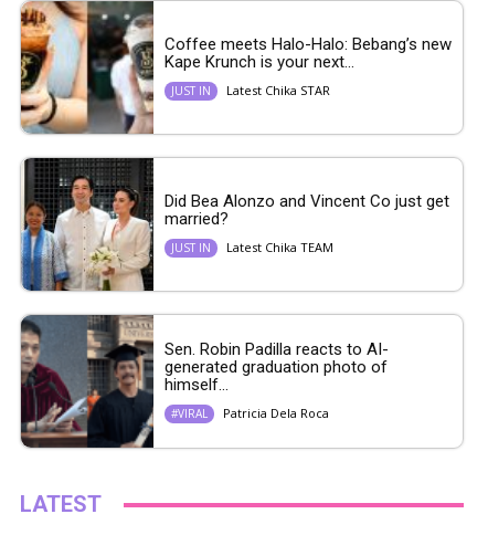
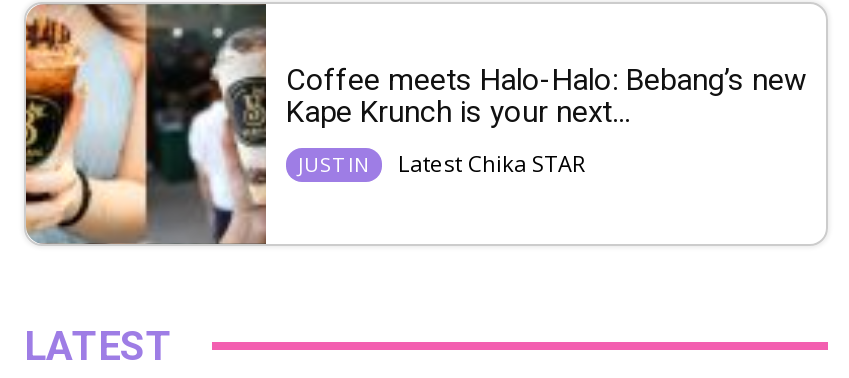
- [image]
- Did Bea Alonzo and Vincent Co just get
- married?
- JUST IN
- Latest Chika TEAM

- [image]
- Sen. Robin Padilla reacts to AI-
- generated graduation photo of
- himself...
- #VIRAL
- Patricia Dela Roca
